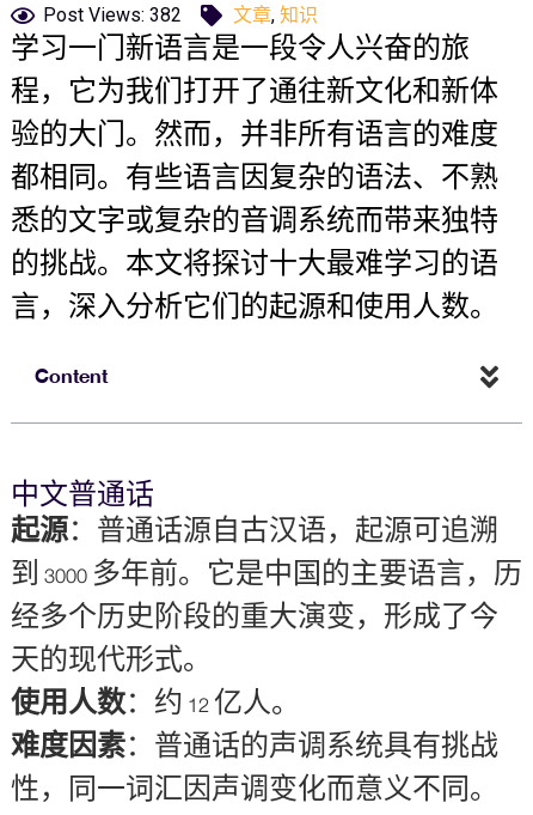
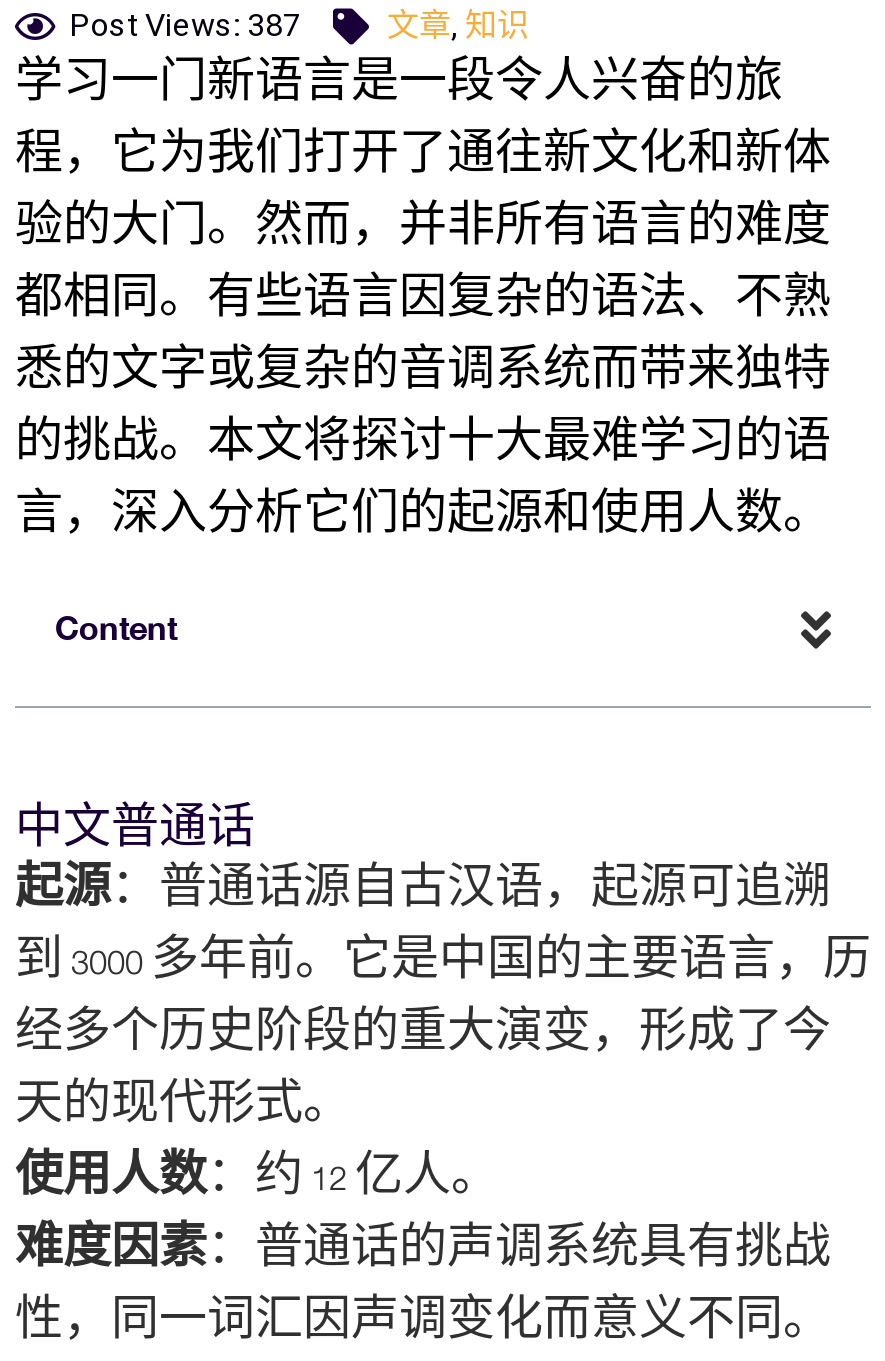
- Post Views: 382
+ Post Views: 387
